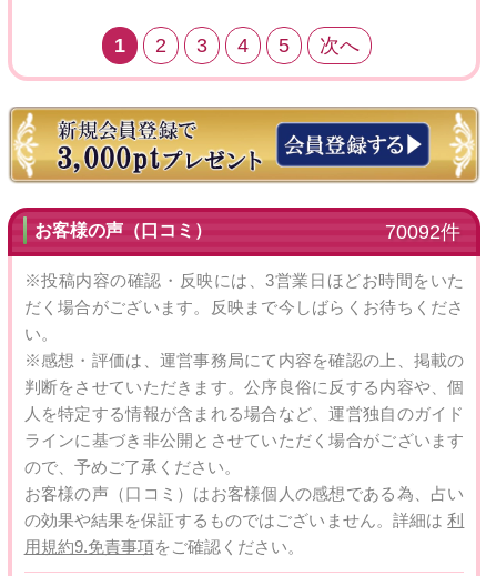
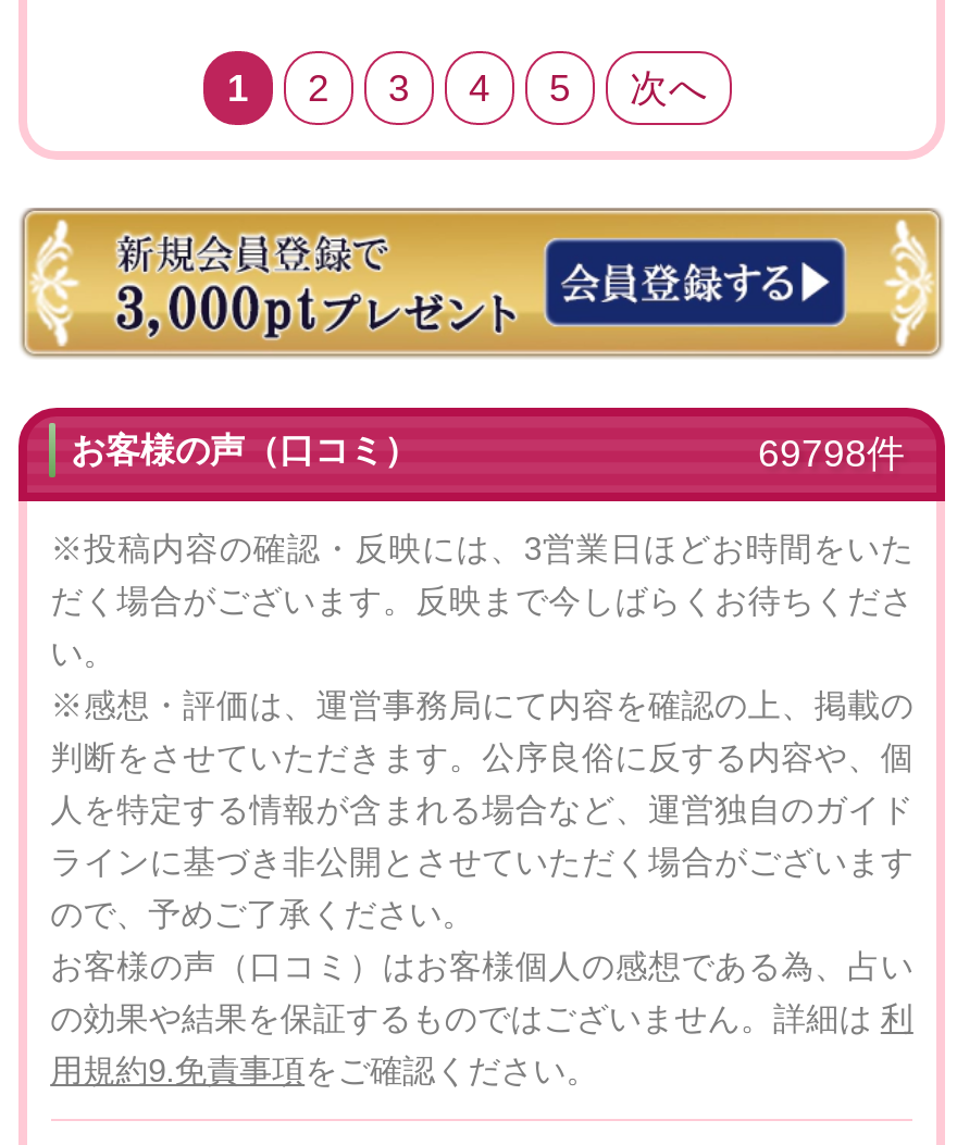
- 70092件
+ 69798件
